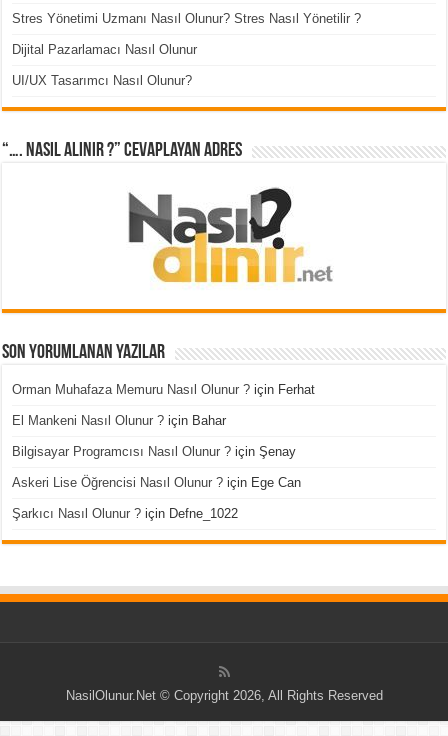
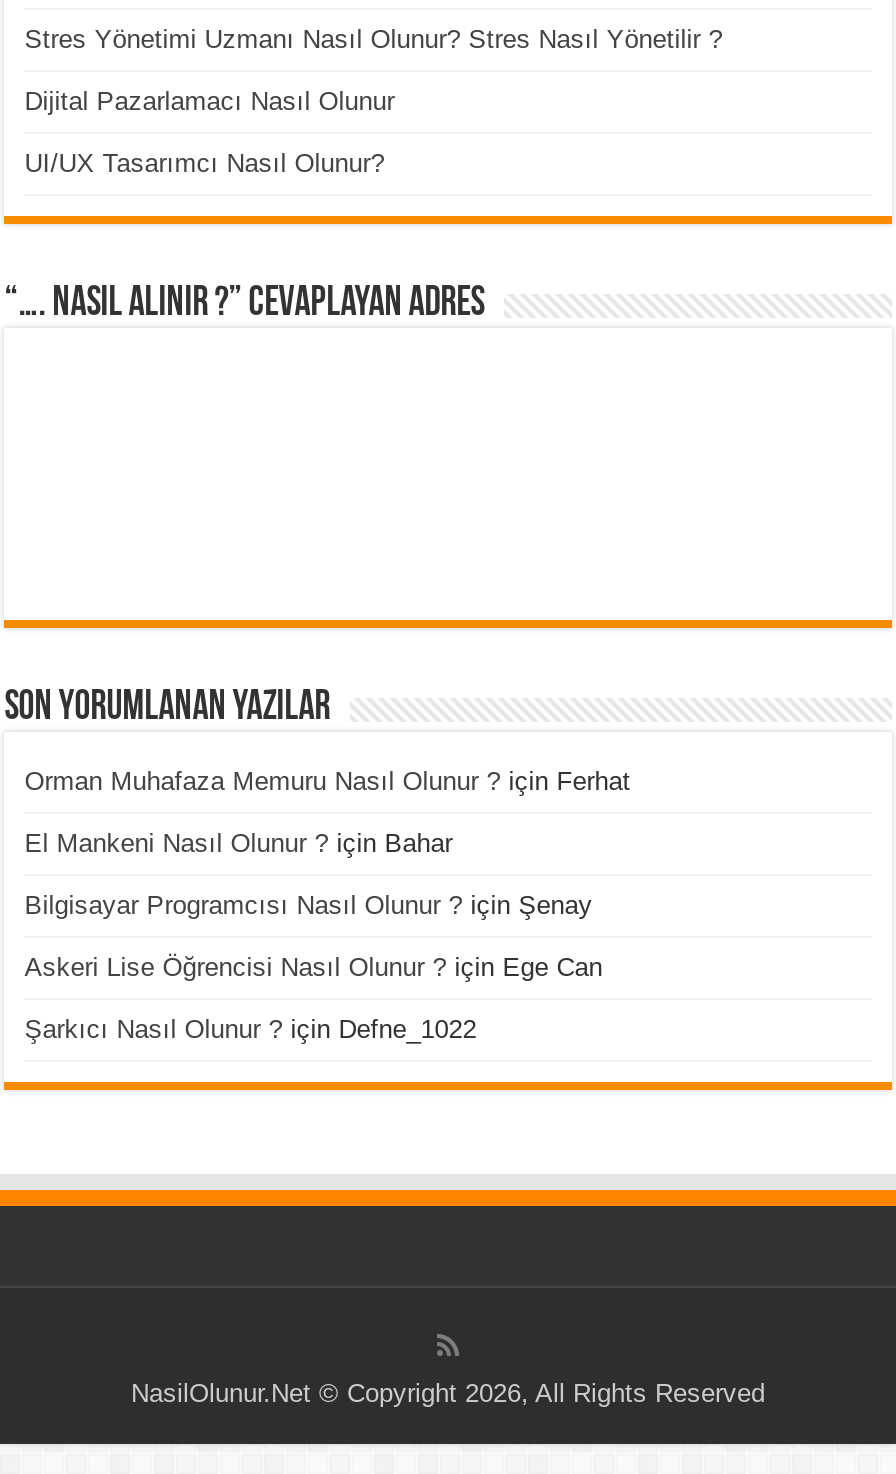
- [image]
